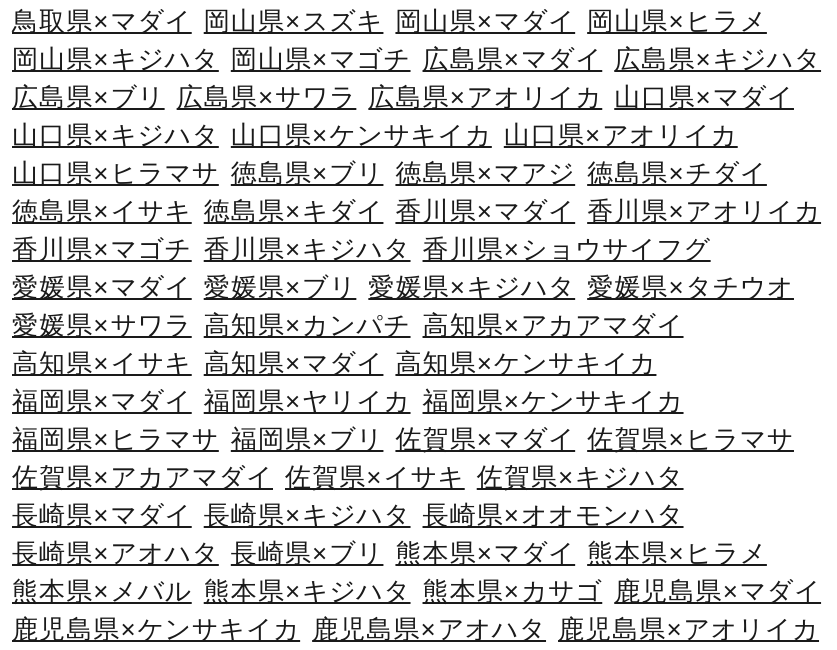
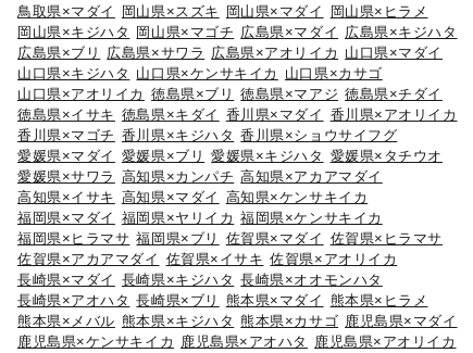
- 山口県×キジハタ 山口県×ケンサキイカ 山口県×アオリイカ
- 山口県×ヒラマサ 徳島県×ブリ 徳島県×マアジ 徳島県×チダイ
+ 山口県×キジハタ 山口県×ケンサキイカ 山口県×カサゴ
+ 山口県×アオリイカ 徳島県×ブリ 徳島県×マアジ 徳島県×チダイ

- 佐賀県×アカアマダイ 佐賀県×イサキ 佐賀県×キジハタ
+ 佐賀県×アカアマダイ 佐賀県×イサキ 佐賀県×アオリイカ
